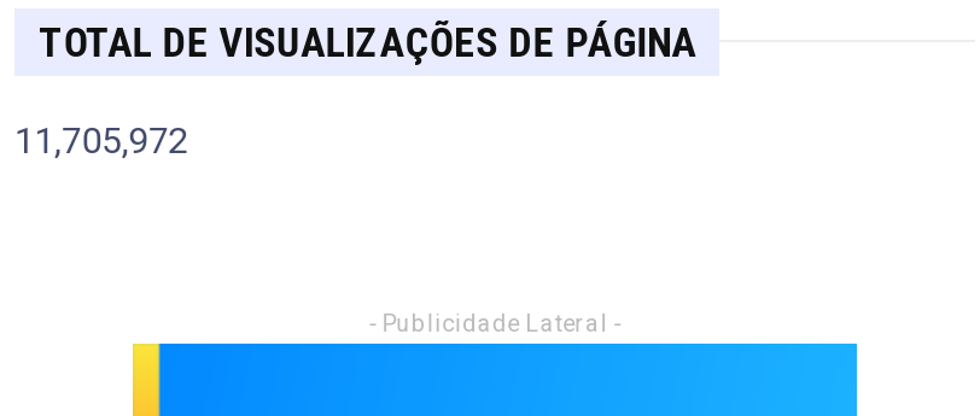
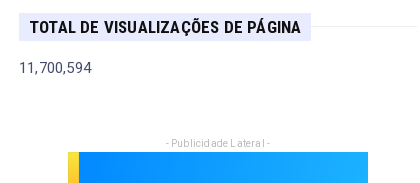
- 11,705,972
+ 11,700,594
